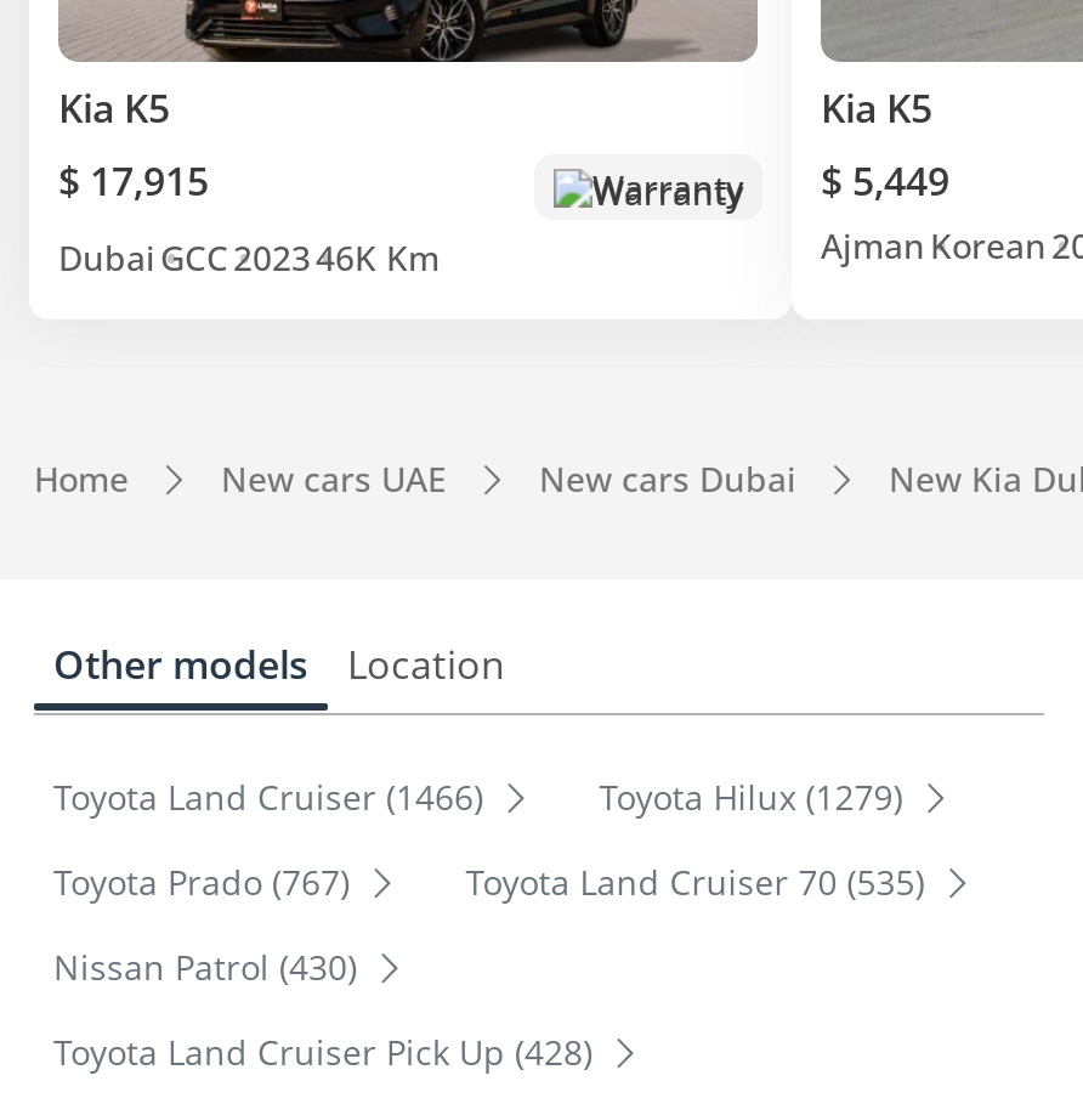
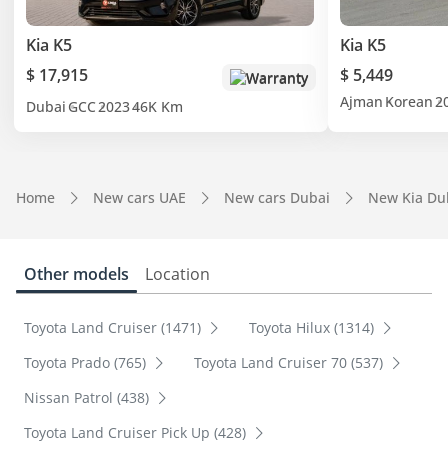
- Toyota Land Cruiser (1466)
+ Toyota Land Cruiser (1471)

- Toyota Hilux (1279)
+ Toyota Hilux (1314)

- Toyota Prado (767)
+ Toyota Prado (765)

- Toyota Land Cruiser 70 (535)
+ Toyota Land Cruiser 70 (537)

- Nissan Patrol (430)
+ Nissan Patrol (438)
